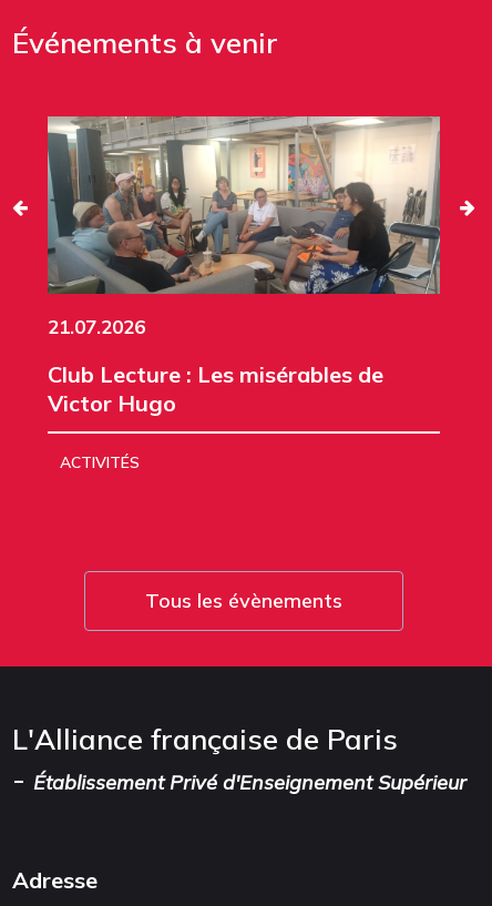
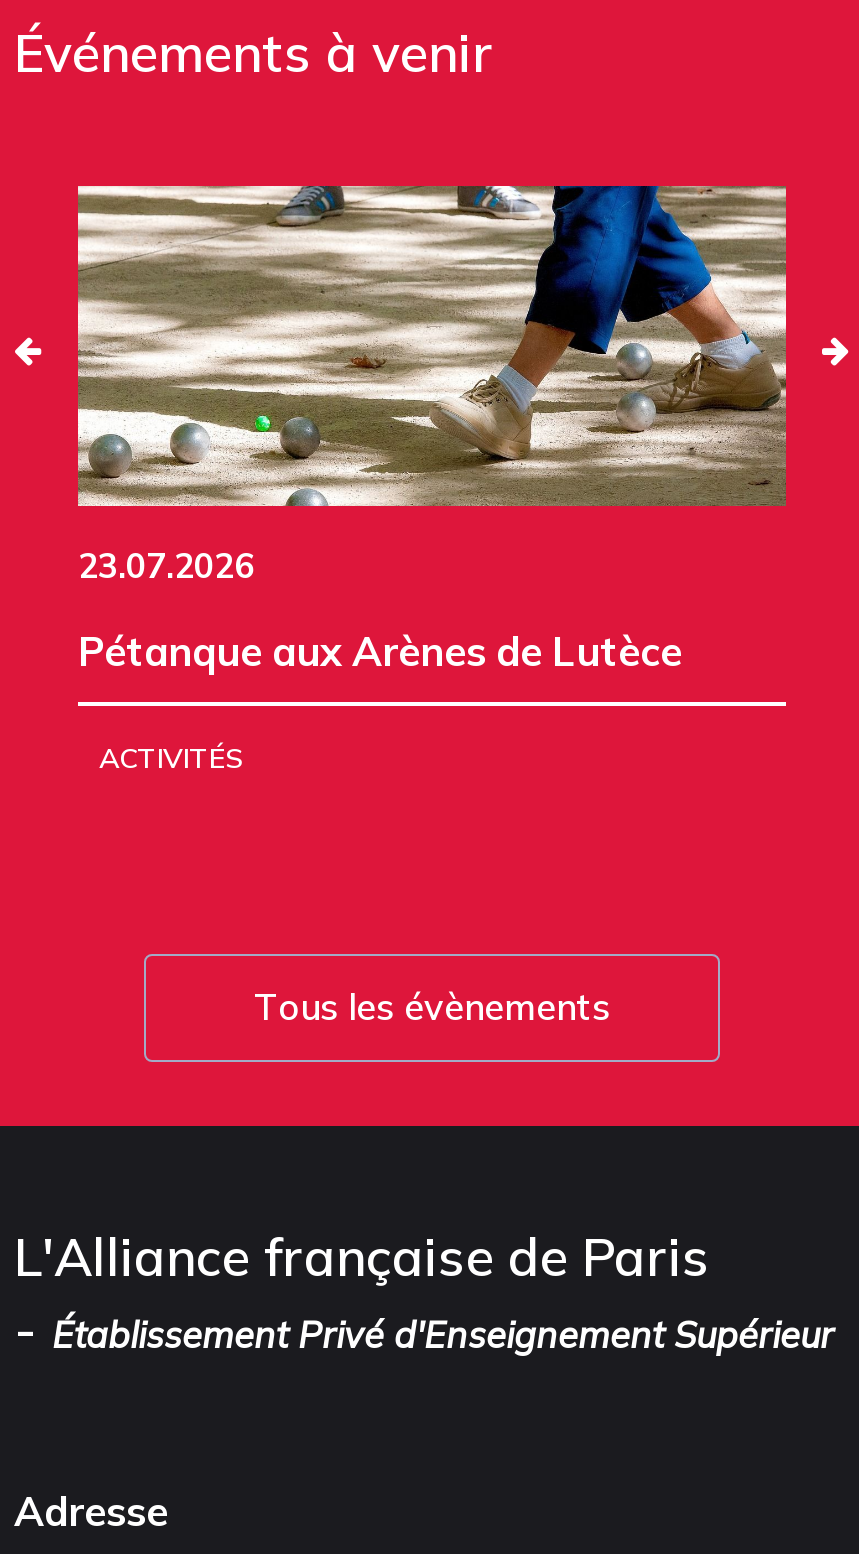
- [image]
- 21.07.2026
+ [image]
+ 23.07.2026

- Club Lecture : Les misérables de
- Victor Hugo
+ Pétanque aux Arènes de Lutèce
